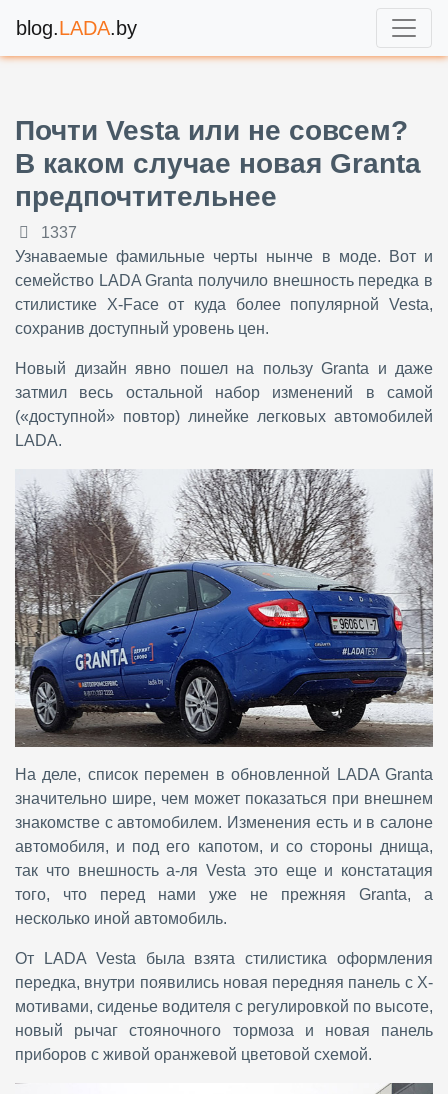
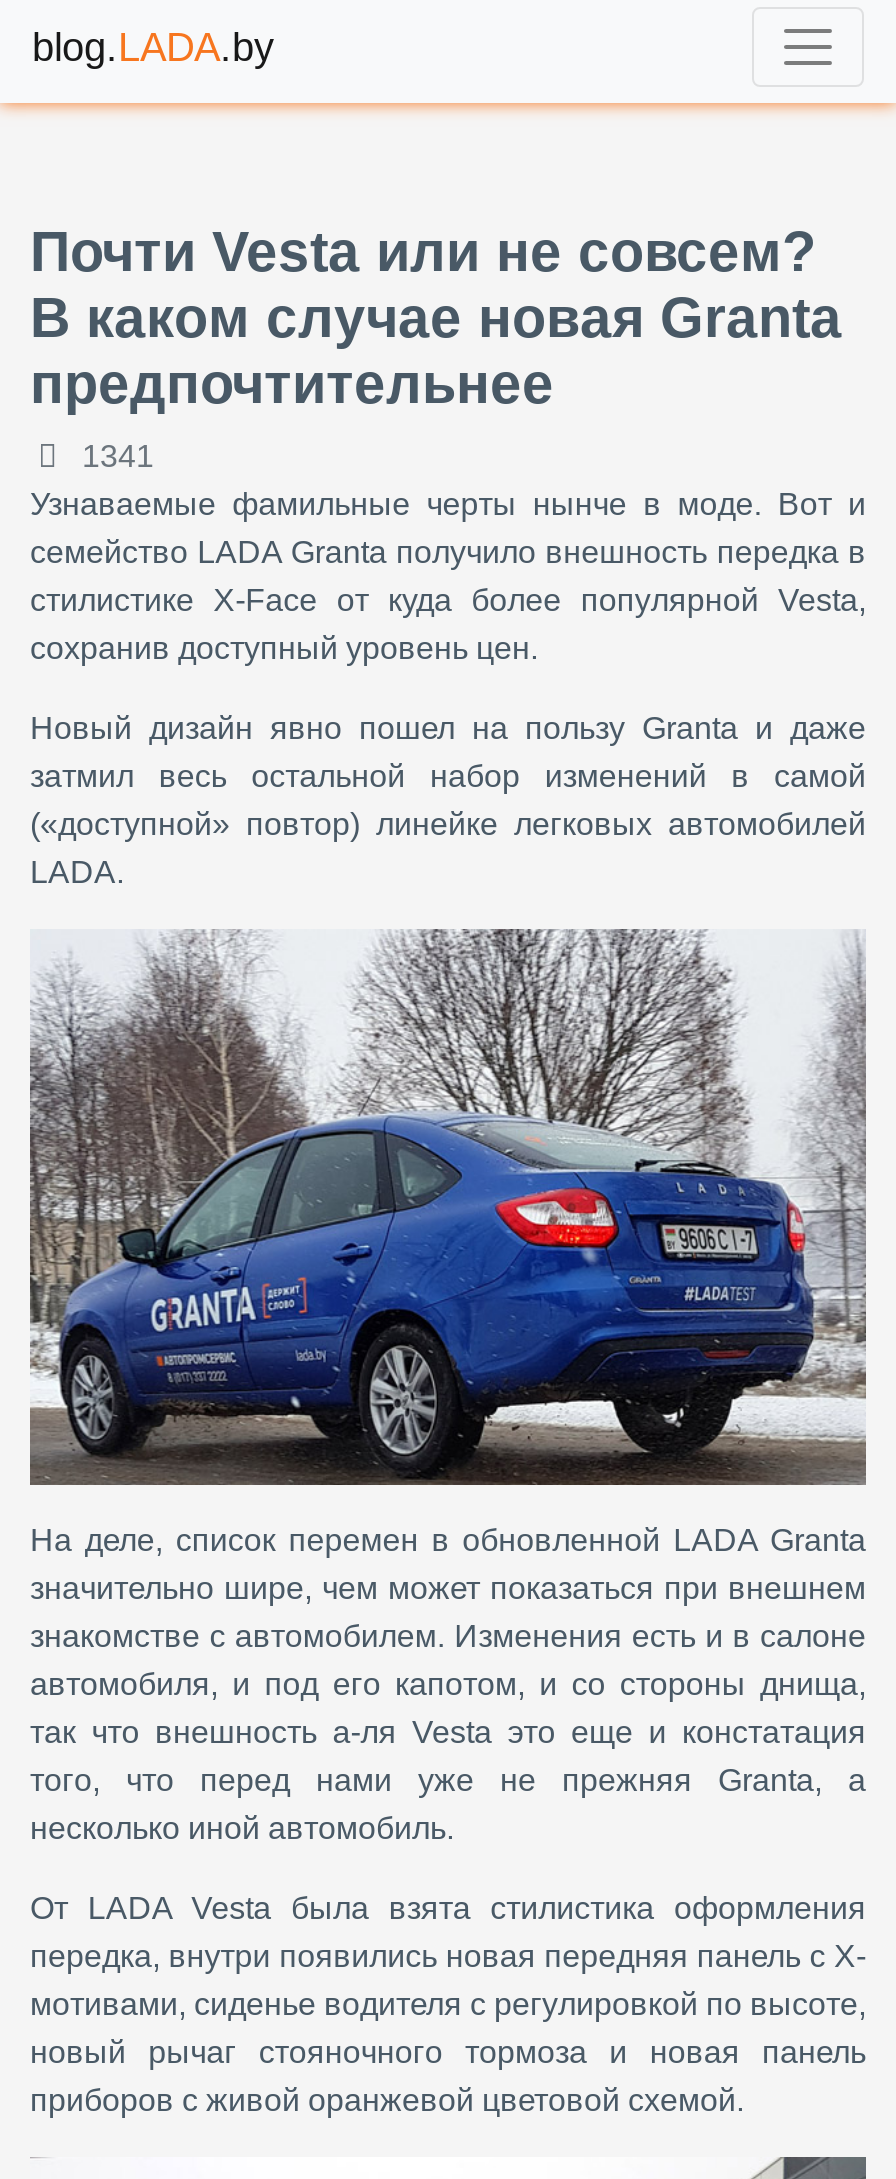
- 1337
+ 1341
